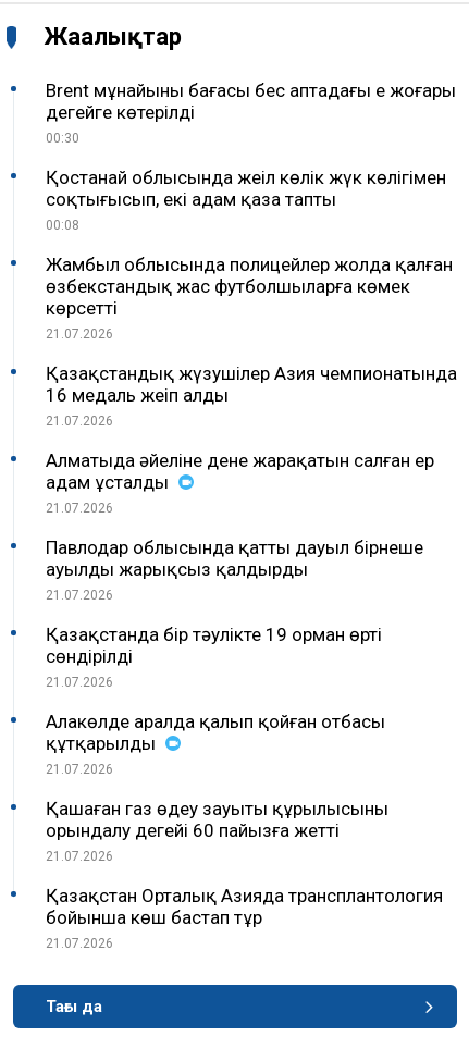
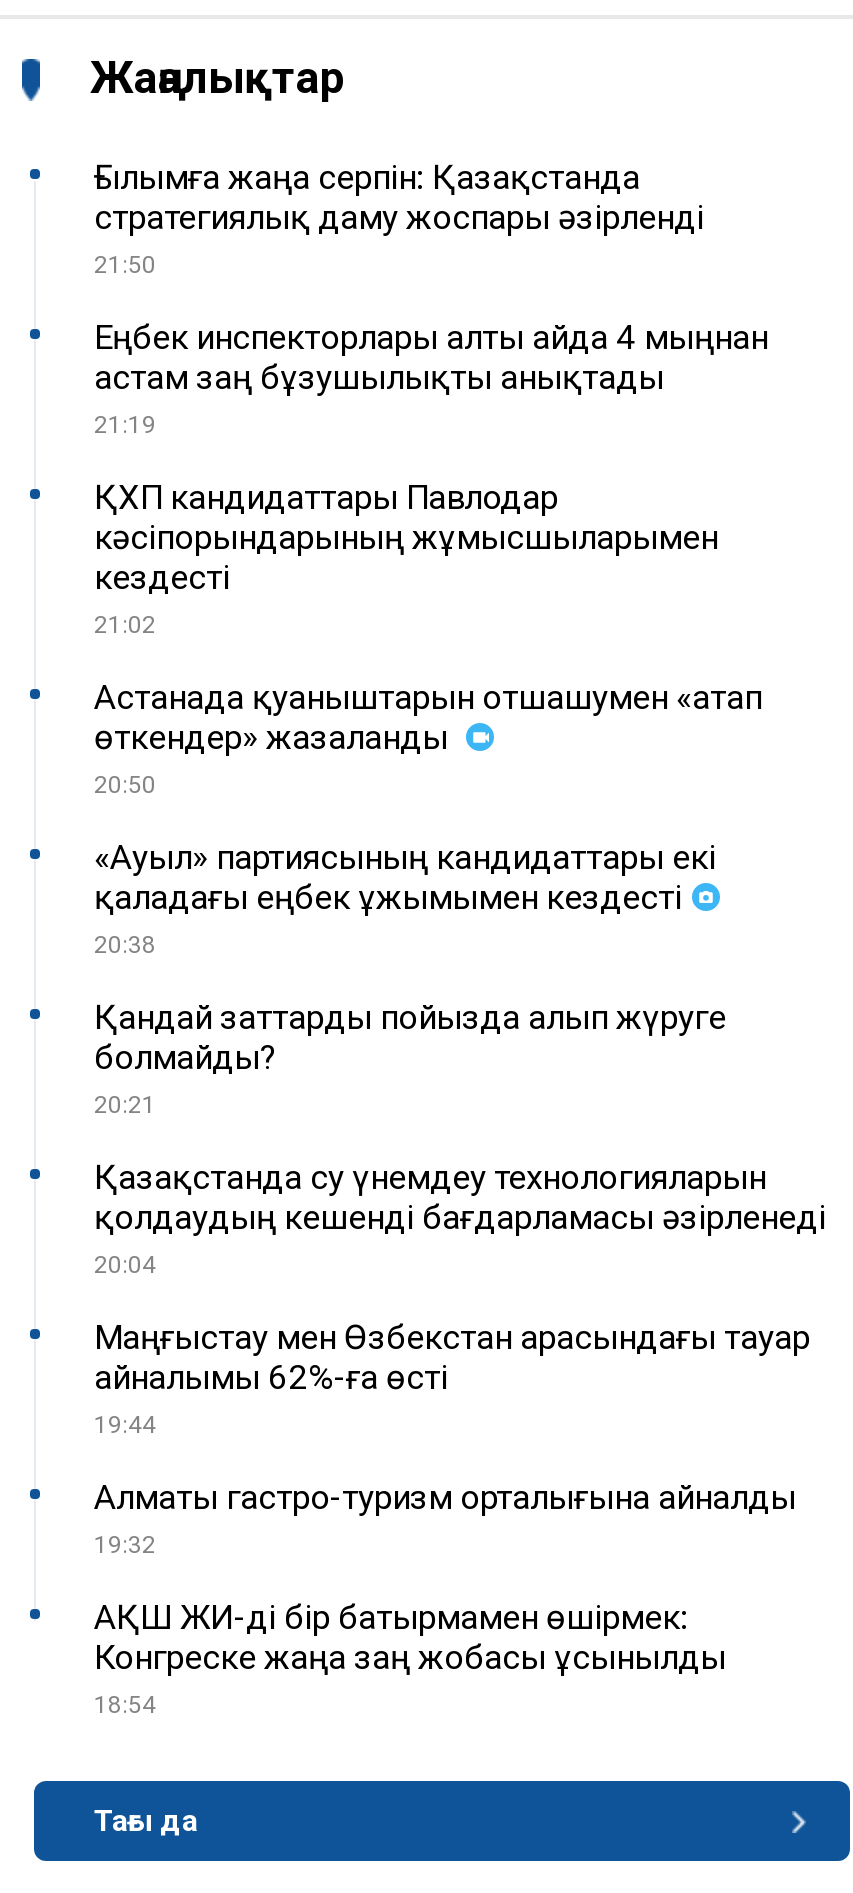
- Brent мұнайының бағасы бес аптадағы ең жоғары
- деңгейге көтерілді
- 00:30
+ Ғылымға жаңа серпін: Қазақстанда
+ стратегиялық даму жоспары әзірленді
+ 21:50

- Қостанай облысында жеңіл көлік жүк көлігімен
- соқтығысып, екі адам қаза тапты
- 00:08
+ Еңбек инспекторлары алты айда 4 мыңнан
+ астам заң бұзушылықты анықтады
+ 21:19

- Жамбыл облысында полицейлер жолда қалған
- өзбекстандық жас футболшыларға көмек
- көрсетті
- 21.07.2026
+ ҚХП кандидаттары Павлодар
+ кәсіпорындарының жұмысшыларымен
+ кездесті
+ 21:02

- Қазақстандық жүзушілер Азия чемпионатында
- 16 медаль жеңіп алды
- 21.07.2026
+ Астанада қуаныштарын отшашумен «атап
+ өткендер» жазаланды
+ 20:50

- Алматыда әйеліне дене жарақатын салған ер
- адам ұсталды
- 21.07.2026
+ «Ауыл» партиясының кандидаттары екі
+ қаладағы еңбек ұжымымен кездесті
+ 20:38

- Павлодар облысында қатты дауыл бірнеше
- ауылды жарықсыз қалдырды
- 21.07.2026
+ Қандай заттарды пойызда алып жүруге
+ болмайды?
+ 20:21

- Қазақстанда бір тәулікте 19 орман өрті
- сөндірілді
- 21.07.2026
+ Қазақстанда су үнемдеу технологияларын
+ қолдаудың кешенді бағдарламасы әзірленеді
+ 20:04

- Алакөлде аралда қалып қойған отбасы
- құтқарылды
- 21.07.2026
+ Маңғыстау мен Өзбекстан арасындағы тауар
+ айналымы 62%-ға өсті
+ 19:44

- Қашаған газ өңдеу зауыты құрылысының
- орындалу деңгейі 60 пайызға жетті
- 21.07.2026
+ Алматы гастро-туризм орталығына айналды
+ 19:32

- Қазақстан Орталық Азияда трансплантология
- бойынша көш бастап тұр
- 21.07.2026
+ АҚШ ЖИ-ді бір батырмамен өшірмек:
+ Конгреске жаңа заң жобасы ұсынылды
+ 18:54
